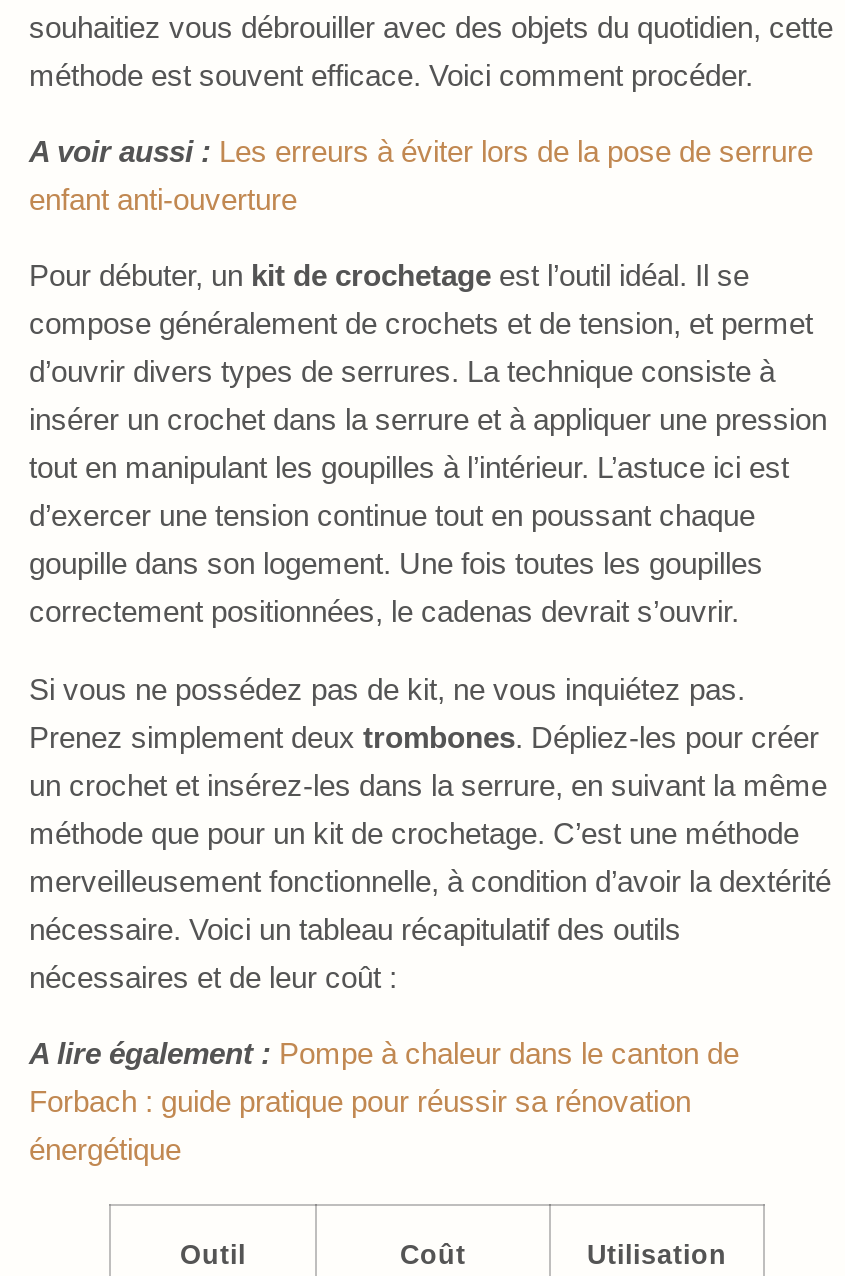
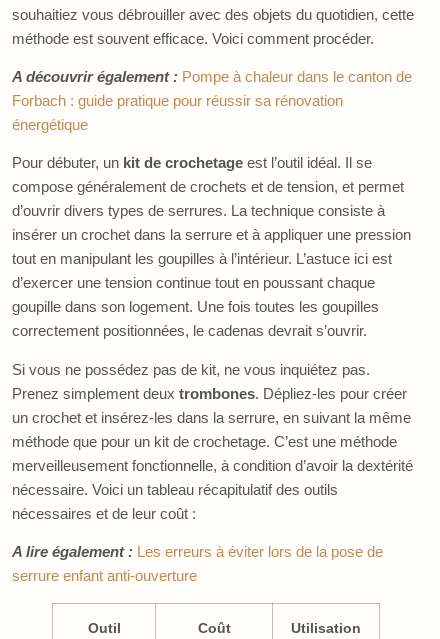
- A voir aussi : Les erreurs à éviter lors de la pose de serrure
- enfant anti-ouverture
+ A découvrir également : Pompe à chaleur dans le canton de

moved down: Pour débuter, un kit de crochetage est l’outil idéal. Il se | compose généralement de crochets et de tension, et permet | d’ouvrir divers types de serrures. La technique consiste à | ... | nécessaire. Voici un tableau récapitulatif des outils | nécessaires et de leur coût :

- A lire également : Pompe à chaleur dans le canton de
+ A lire également : Les erreurs à éviter lors de la pose de
+ serrure enfant anti-ouverture

moved up: Forbach : guide pratique pour réussir sa rénovation | énergétique
